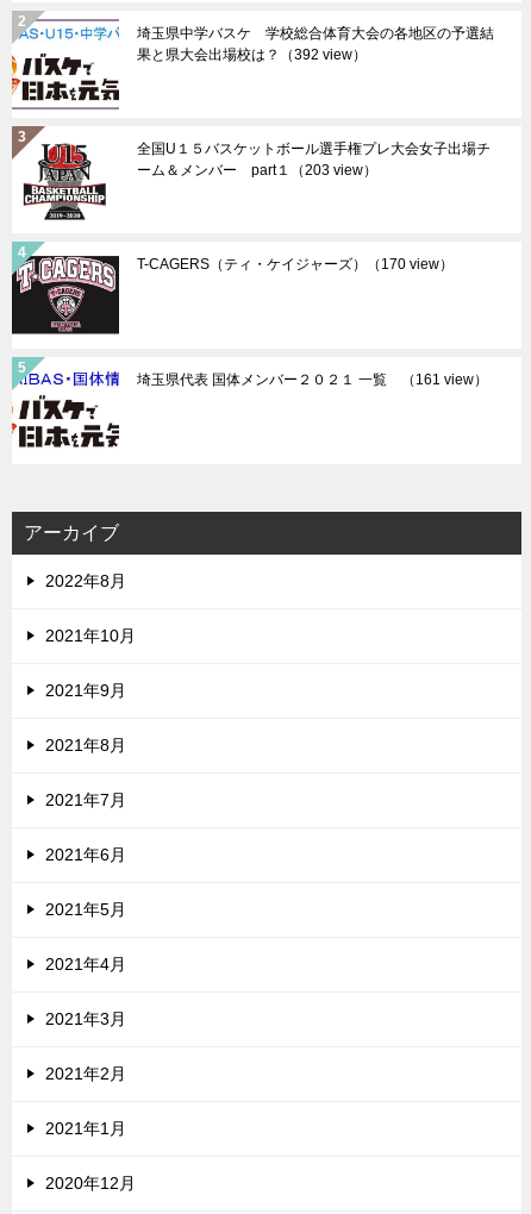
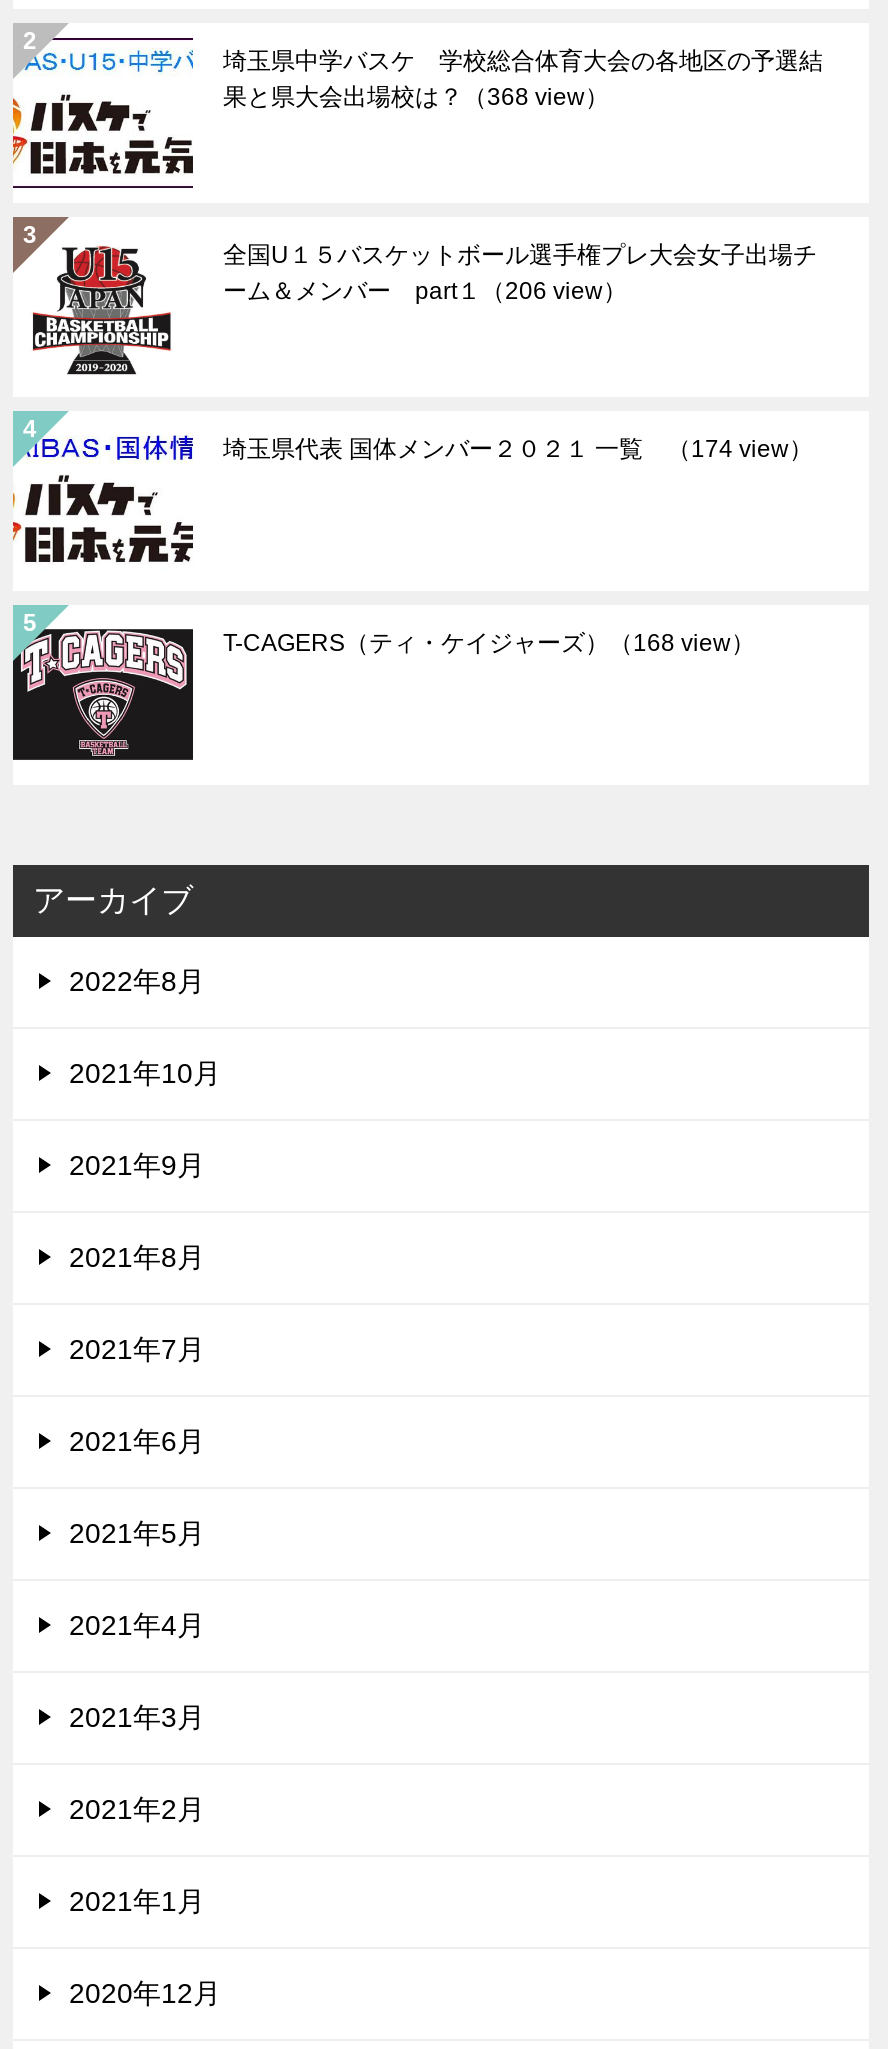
- 果と県大会出場校は？（392 view）
+ 果と県大会出場校は？（368 view）

- ーム＆メンバー part１（203 view）
+ ーム＆メンバー part１（206 view）

moved down: [image]

- T-CAGERS（ティ・ケイジャーズ）（170 view）
+ 埼玉県代表 国体メンバー２０２１ 一覧（174 view）

moved up: [image]

- 埼玉県代表 国体メンバー２０２１ 一覧（161 view）
+ T-CAGERS（ティ・ケイジャーズ）（168 view）
